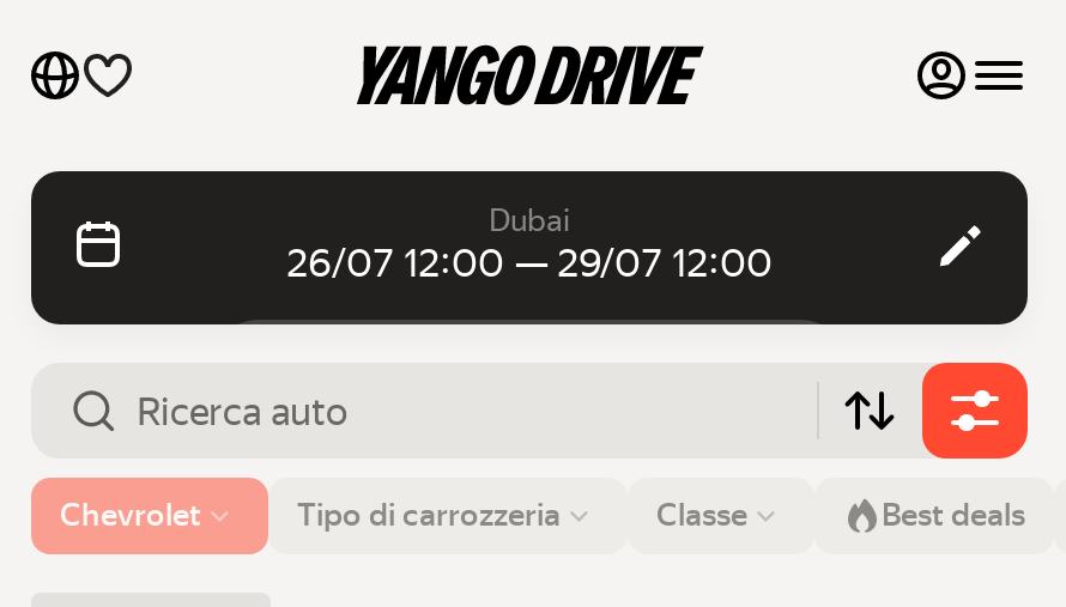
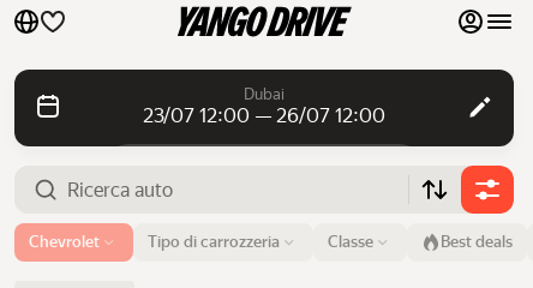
- 26/07 12:00 — 29/07 12:00
+ 23/07 12:00 — 26/07 12:00
